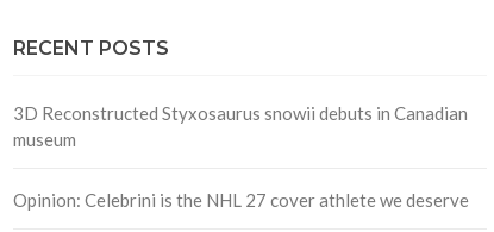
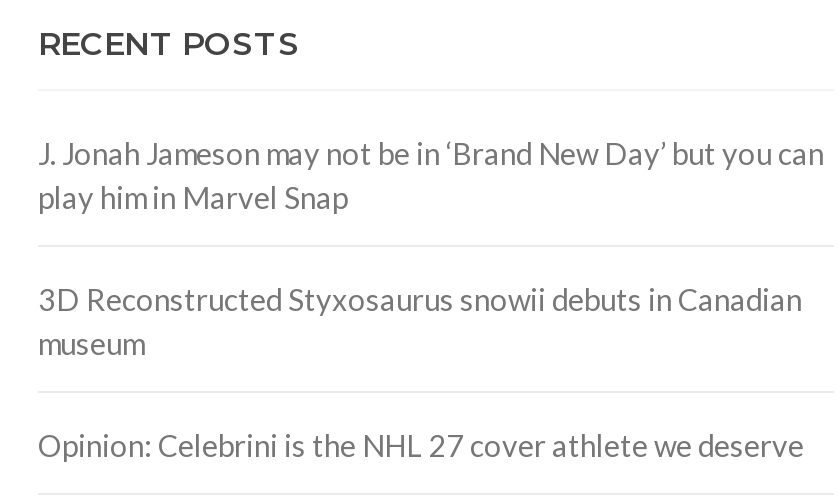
+ J. Jonah Jameson may not be in ‘Brand New Day’ but you can
+ play him in Marvel Snap
